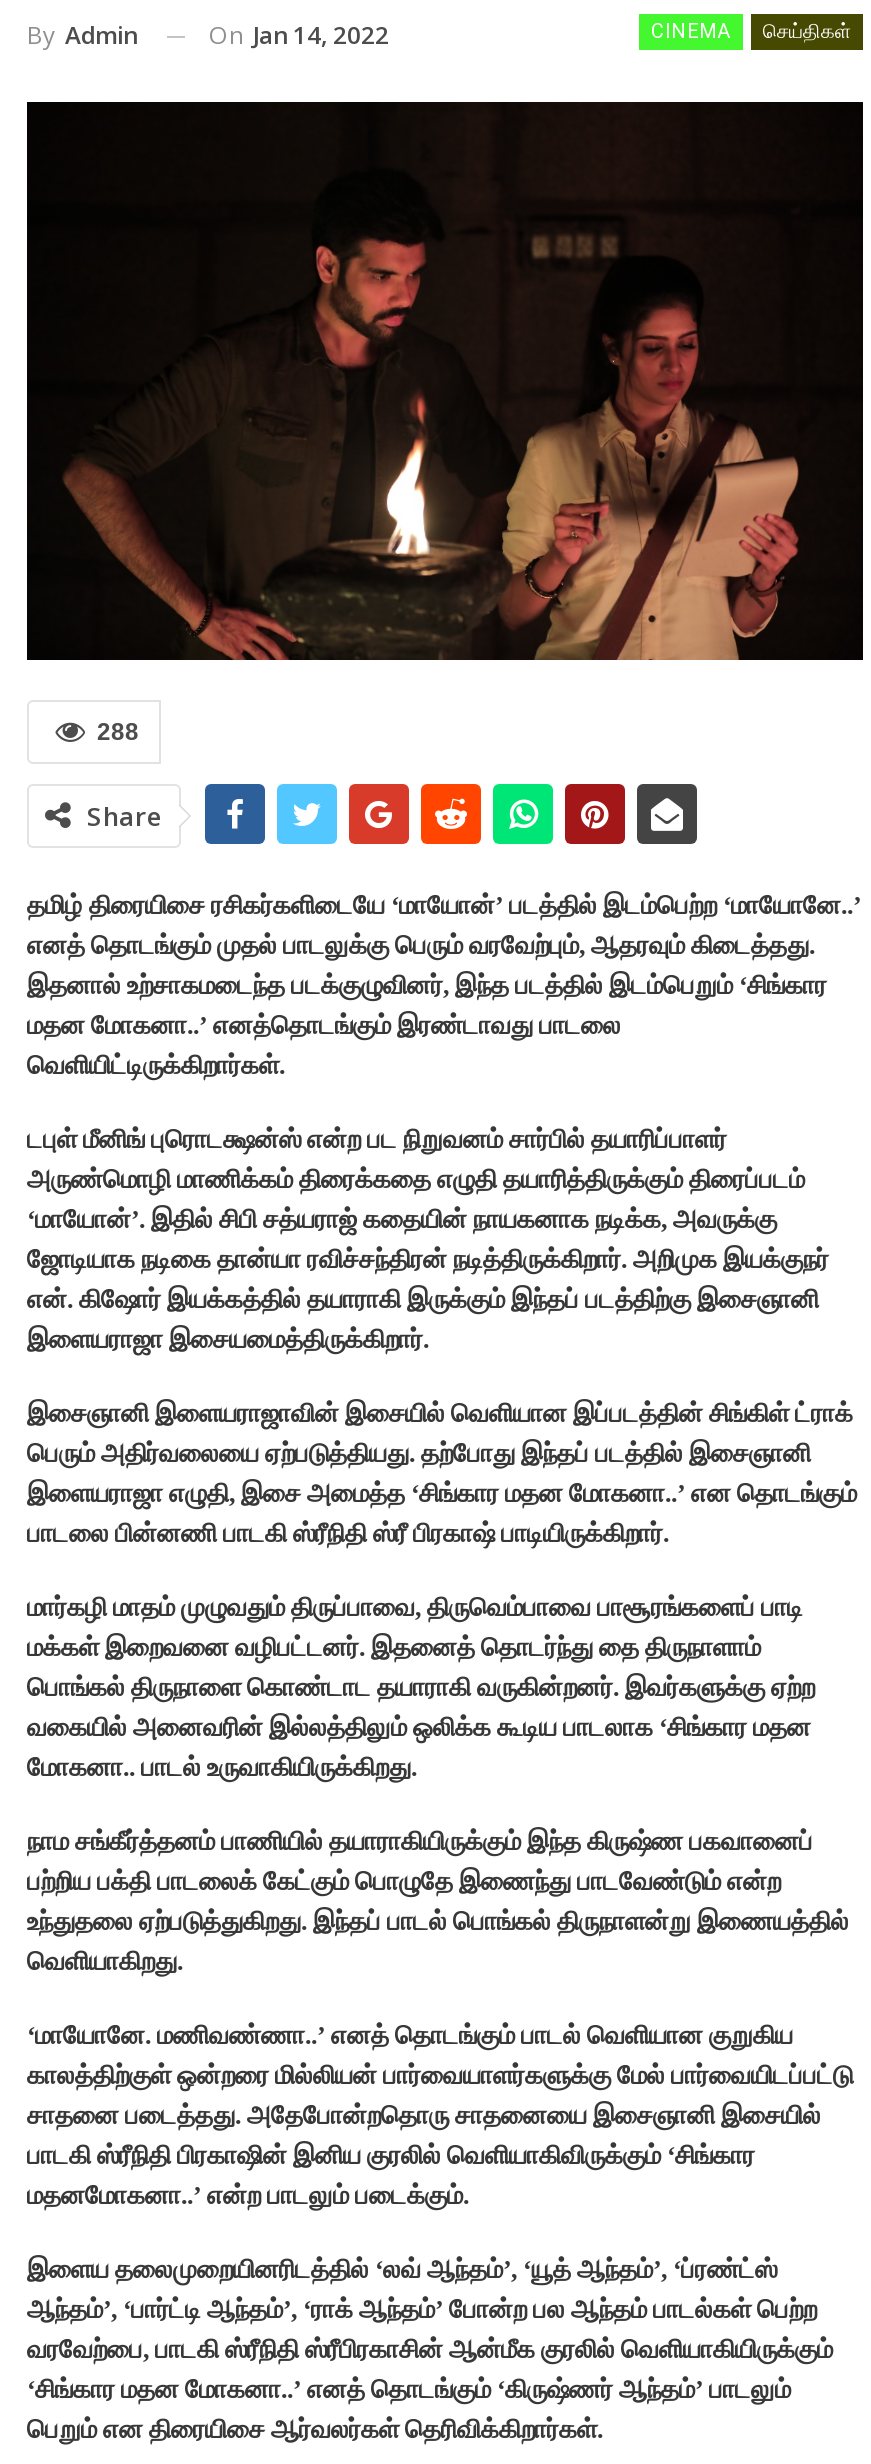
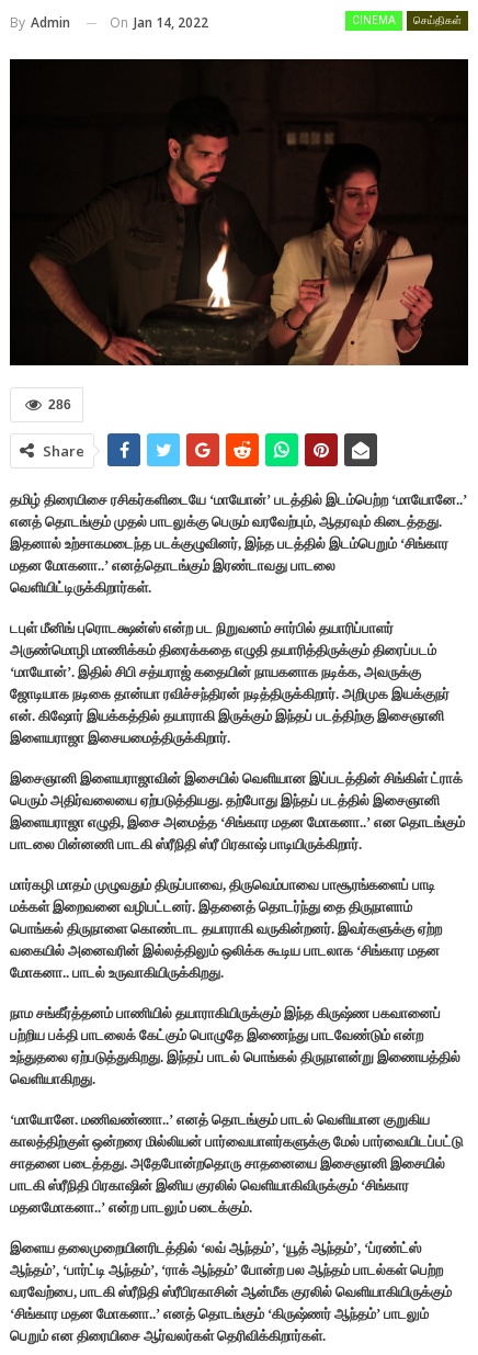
- 288
+ 286
